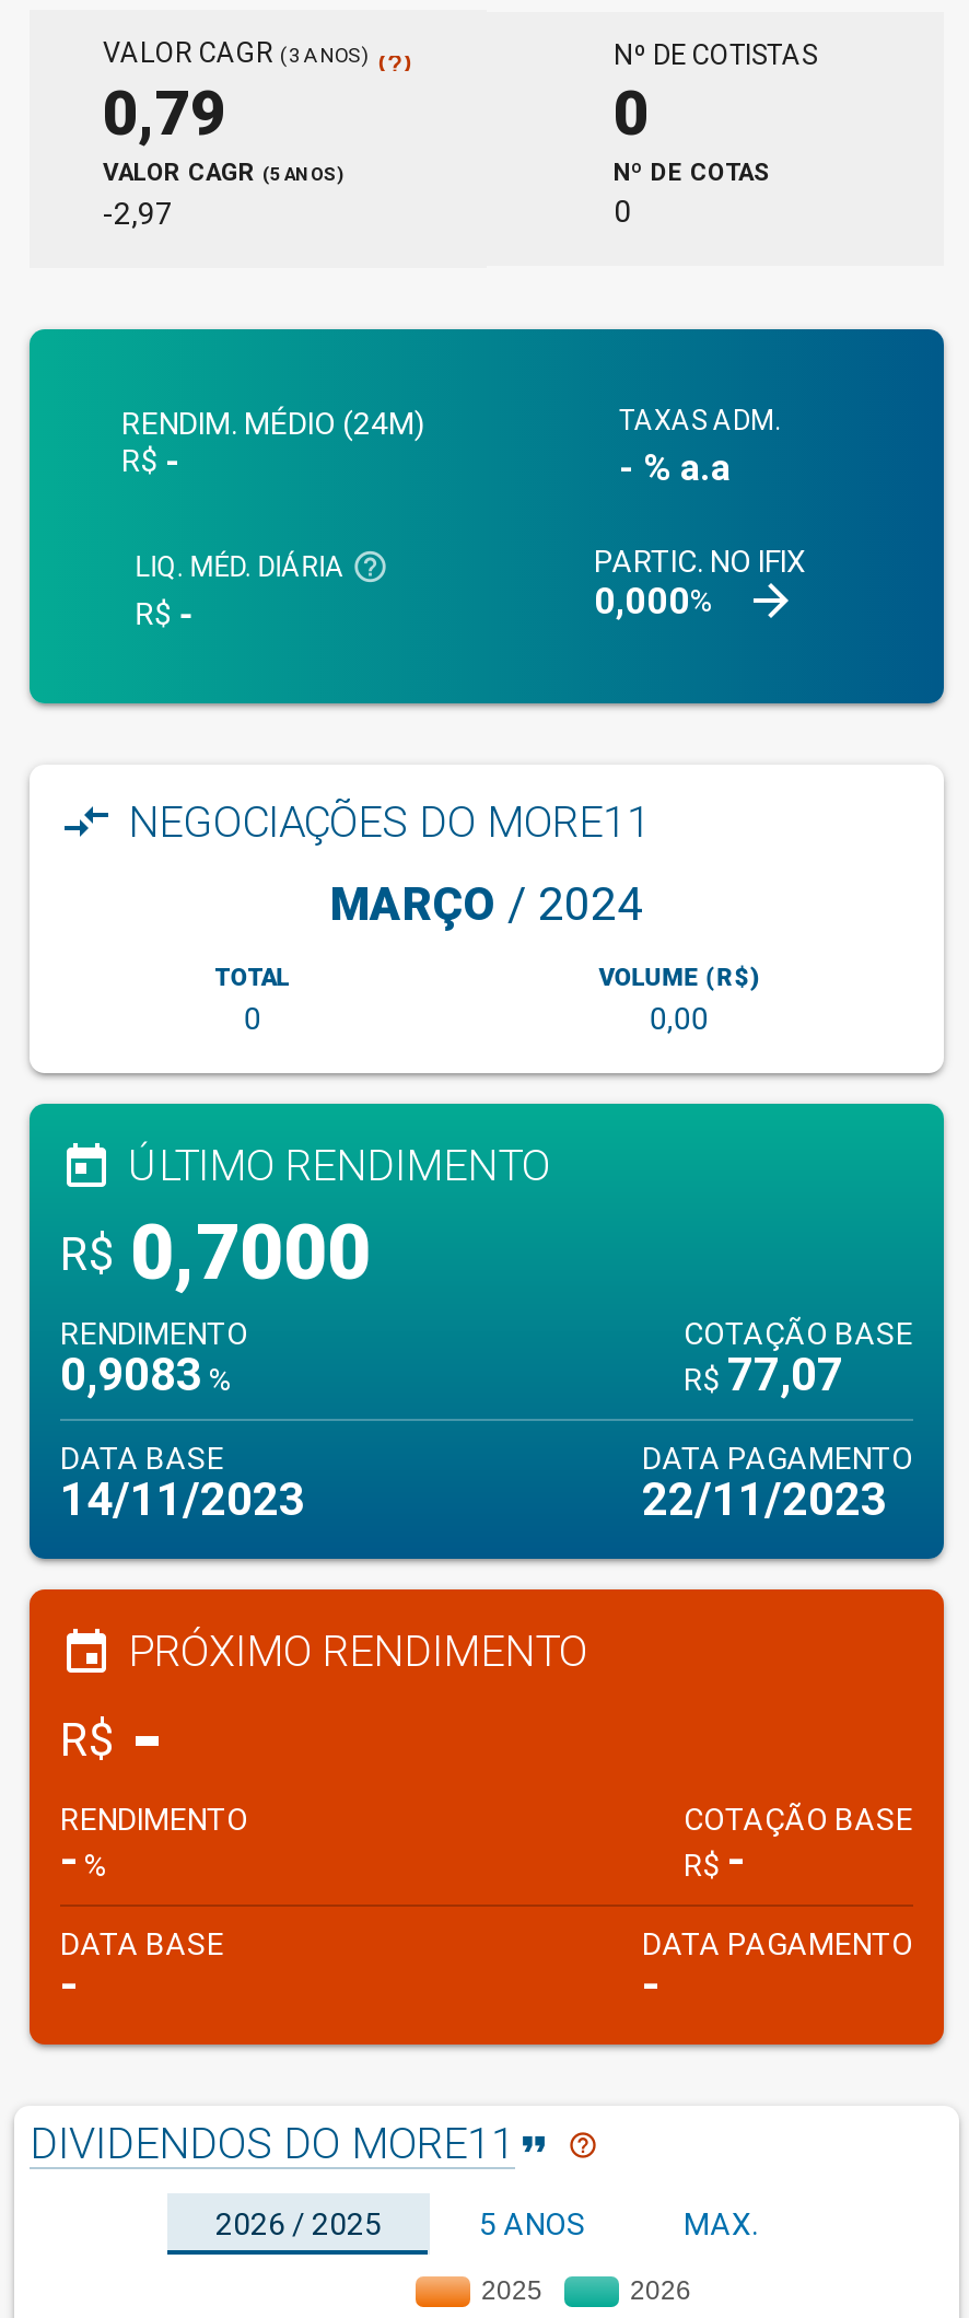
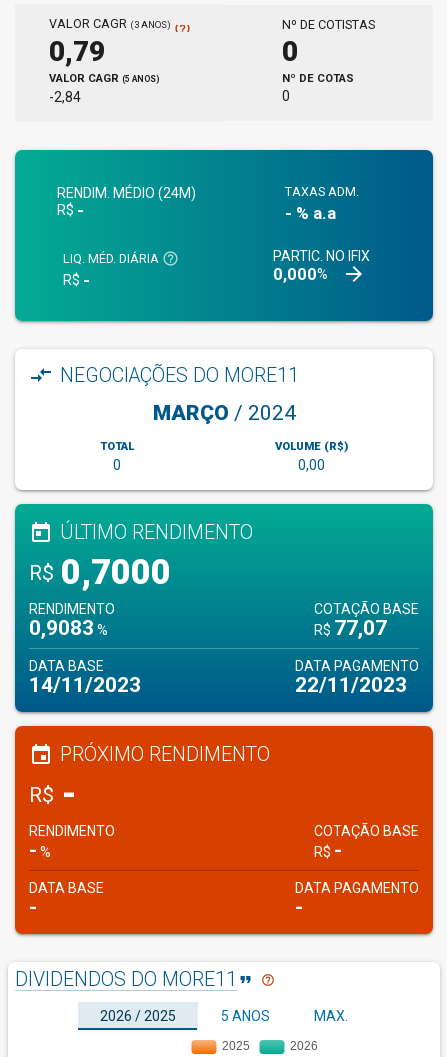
- -2,97
+ -2,84
